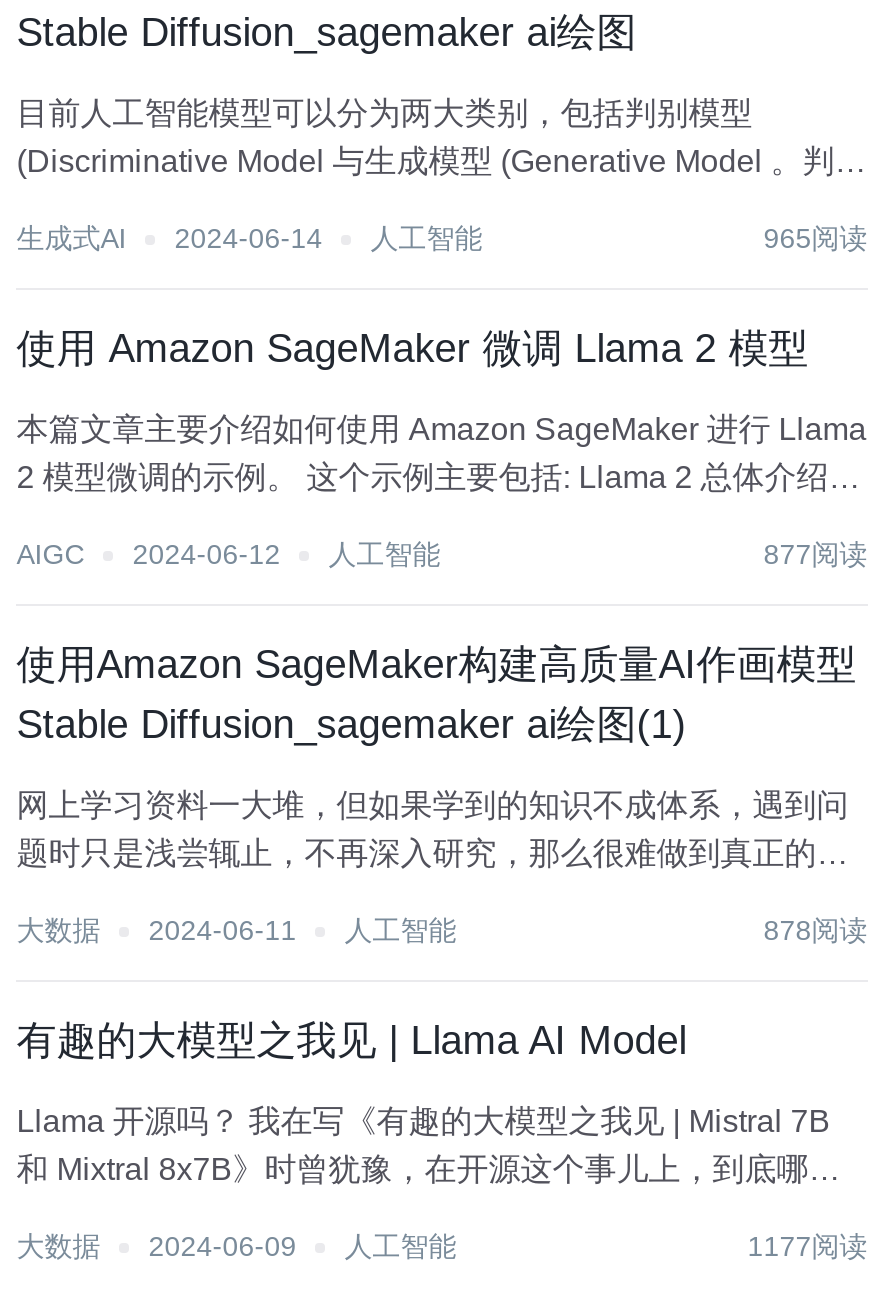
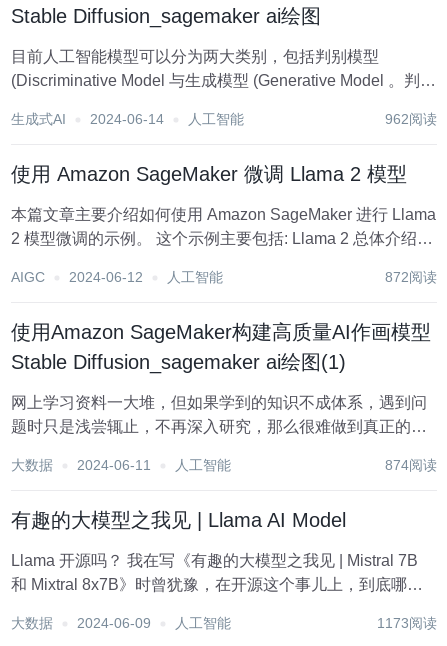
- 965阅读
+ 962阅读

- 877阅读
+ 872阅读

- 878阅读
+ 874阅读

- 1177阅读
+ 1173阅读
